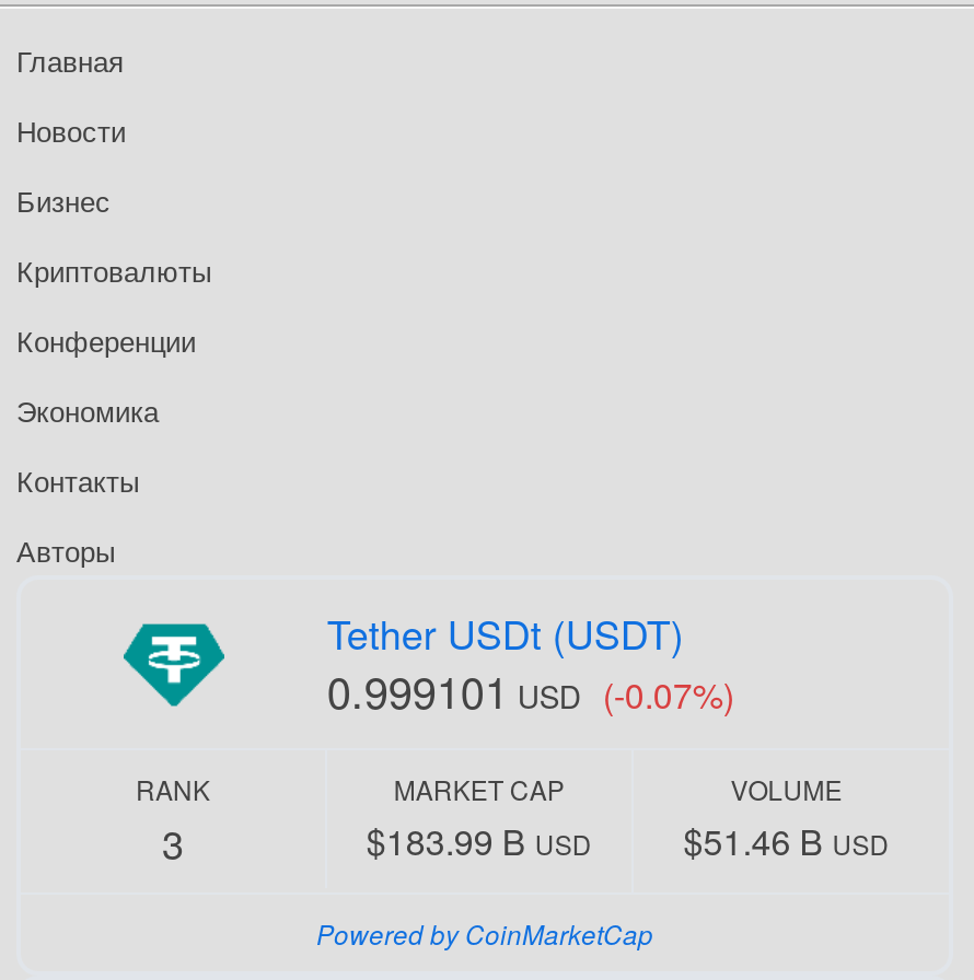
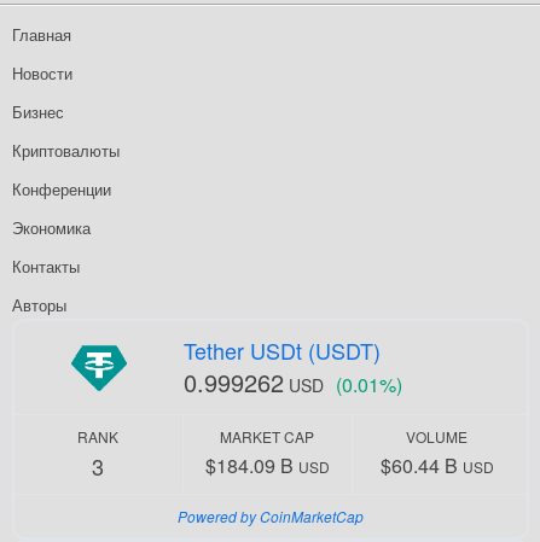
- 0.999101 USD (-0.07%)
+ 0.999262 USD (0.01%)

- $183.99 B USD
+ $184.09 B USD

- $51.46 B USD
+ $60.44 B USD
